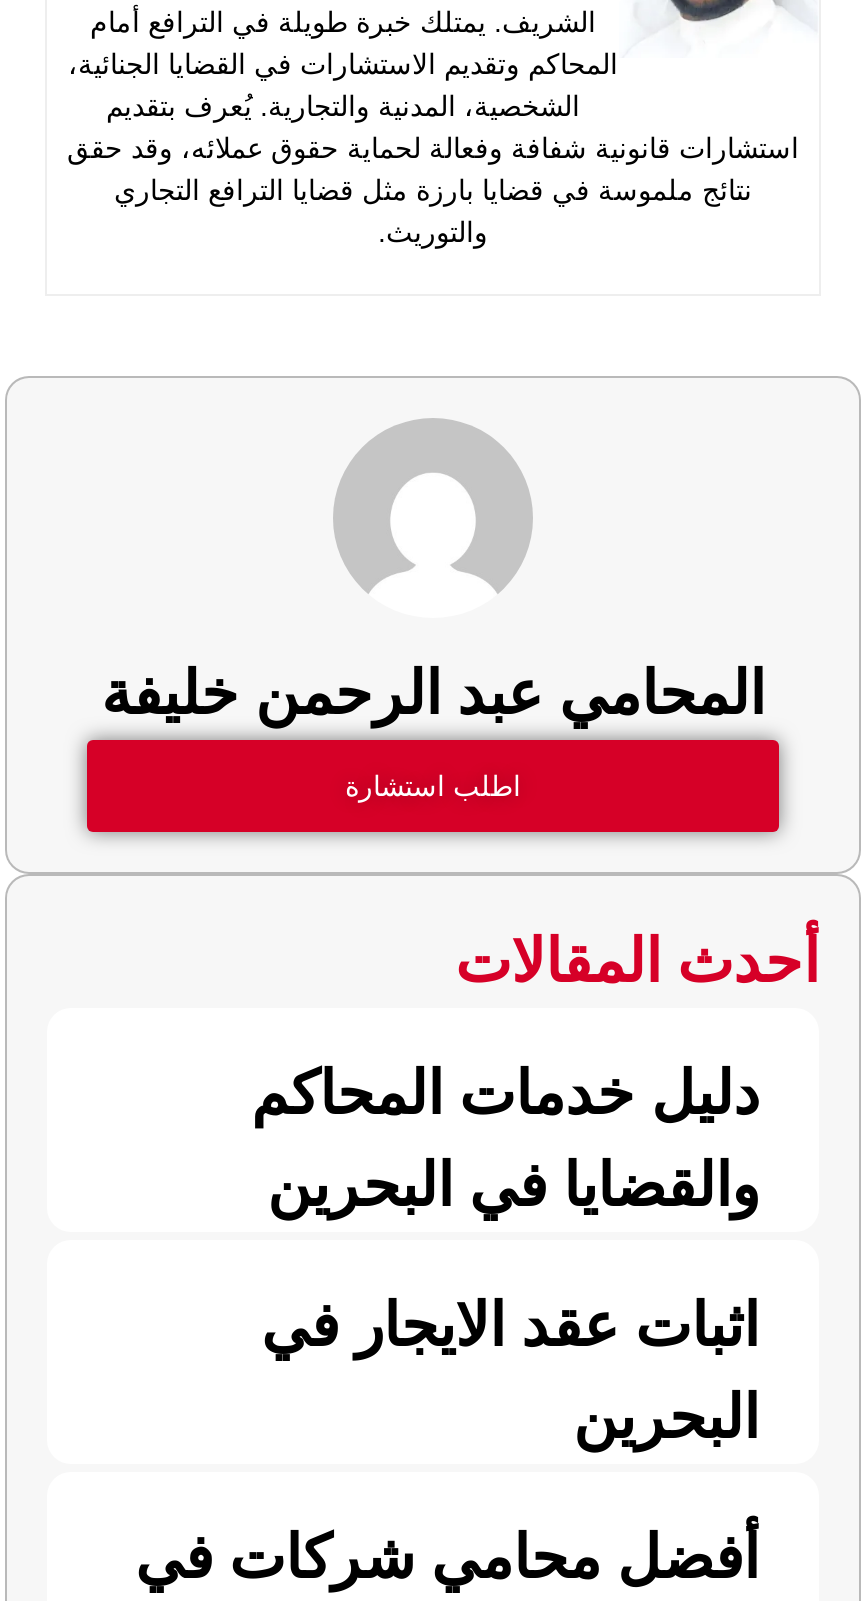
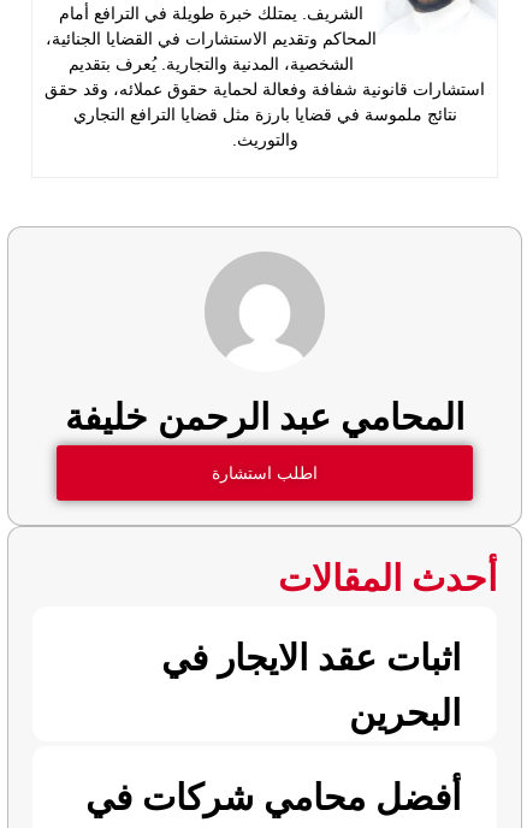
- دليل خدمات المحاكم
- والقضايا في البحرين
